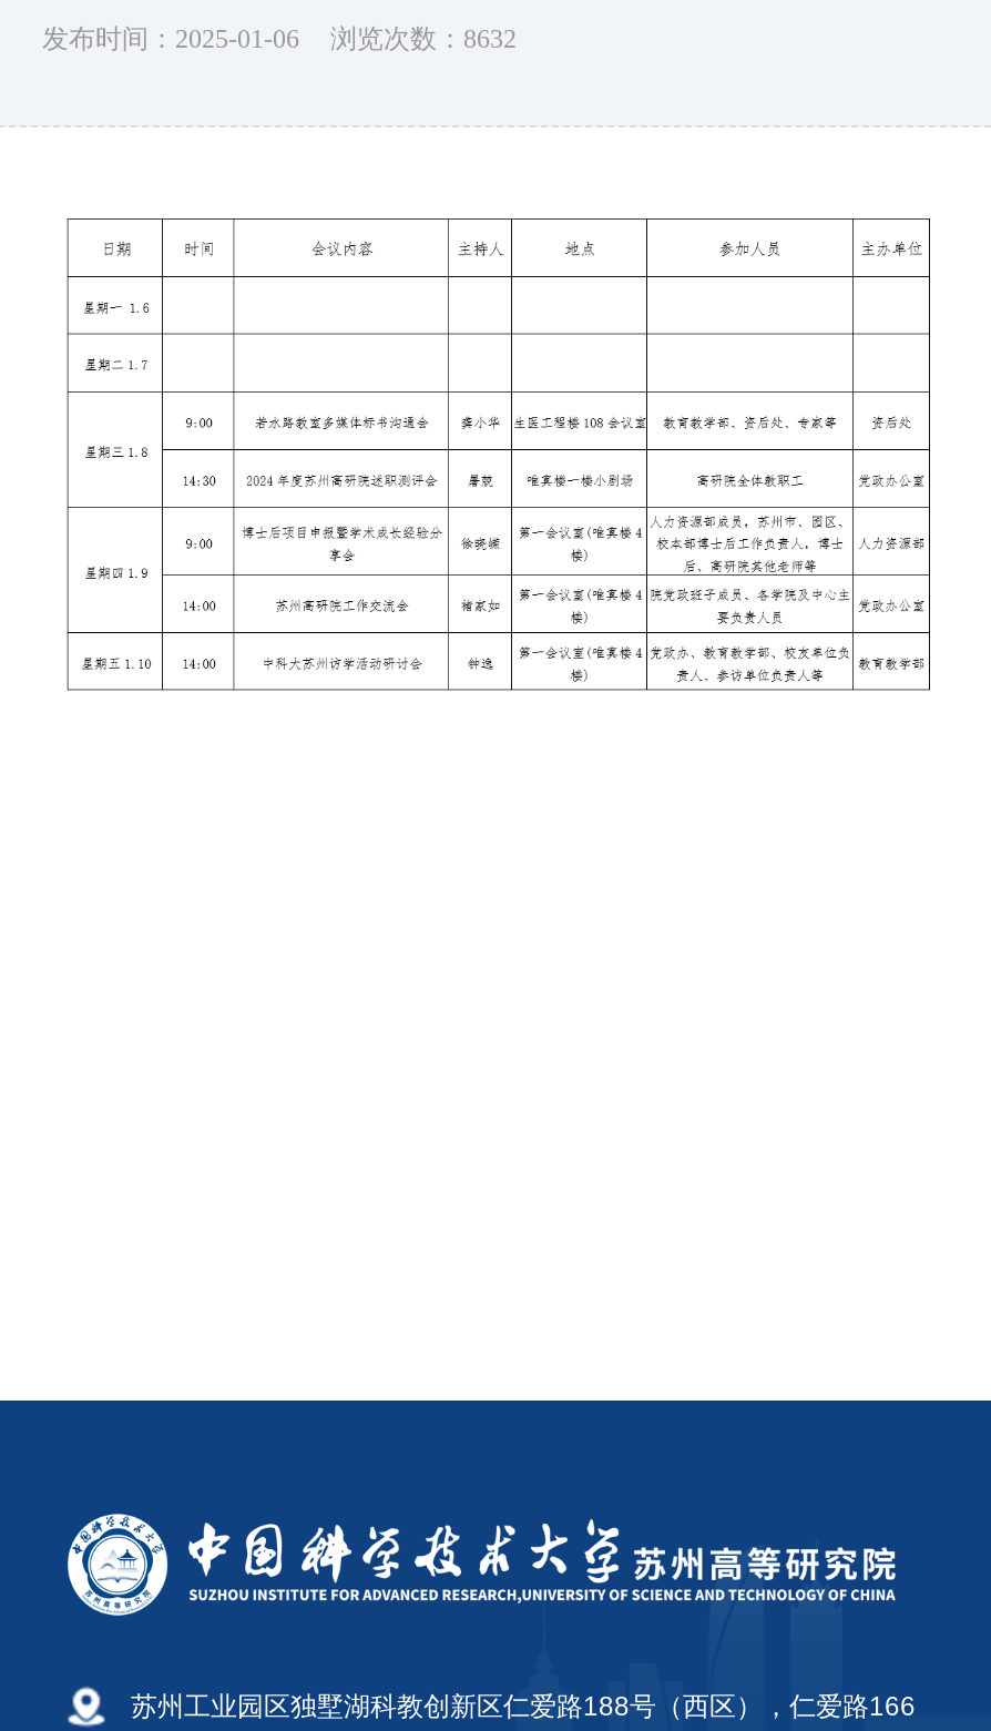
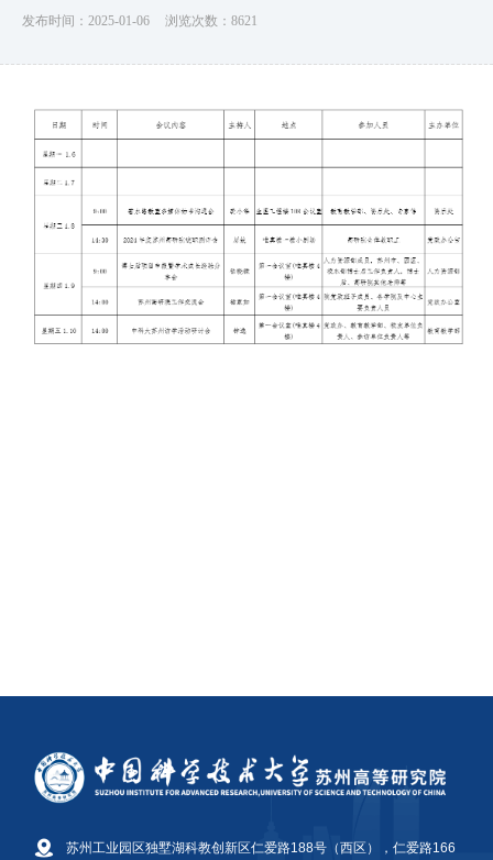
- 发布时间：2025-01-06 浏览次数：8632
+ 发布时间：2025-01-06 浏览次数：8621
